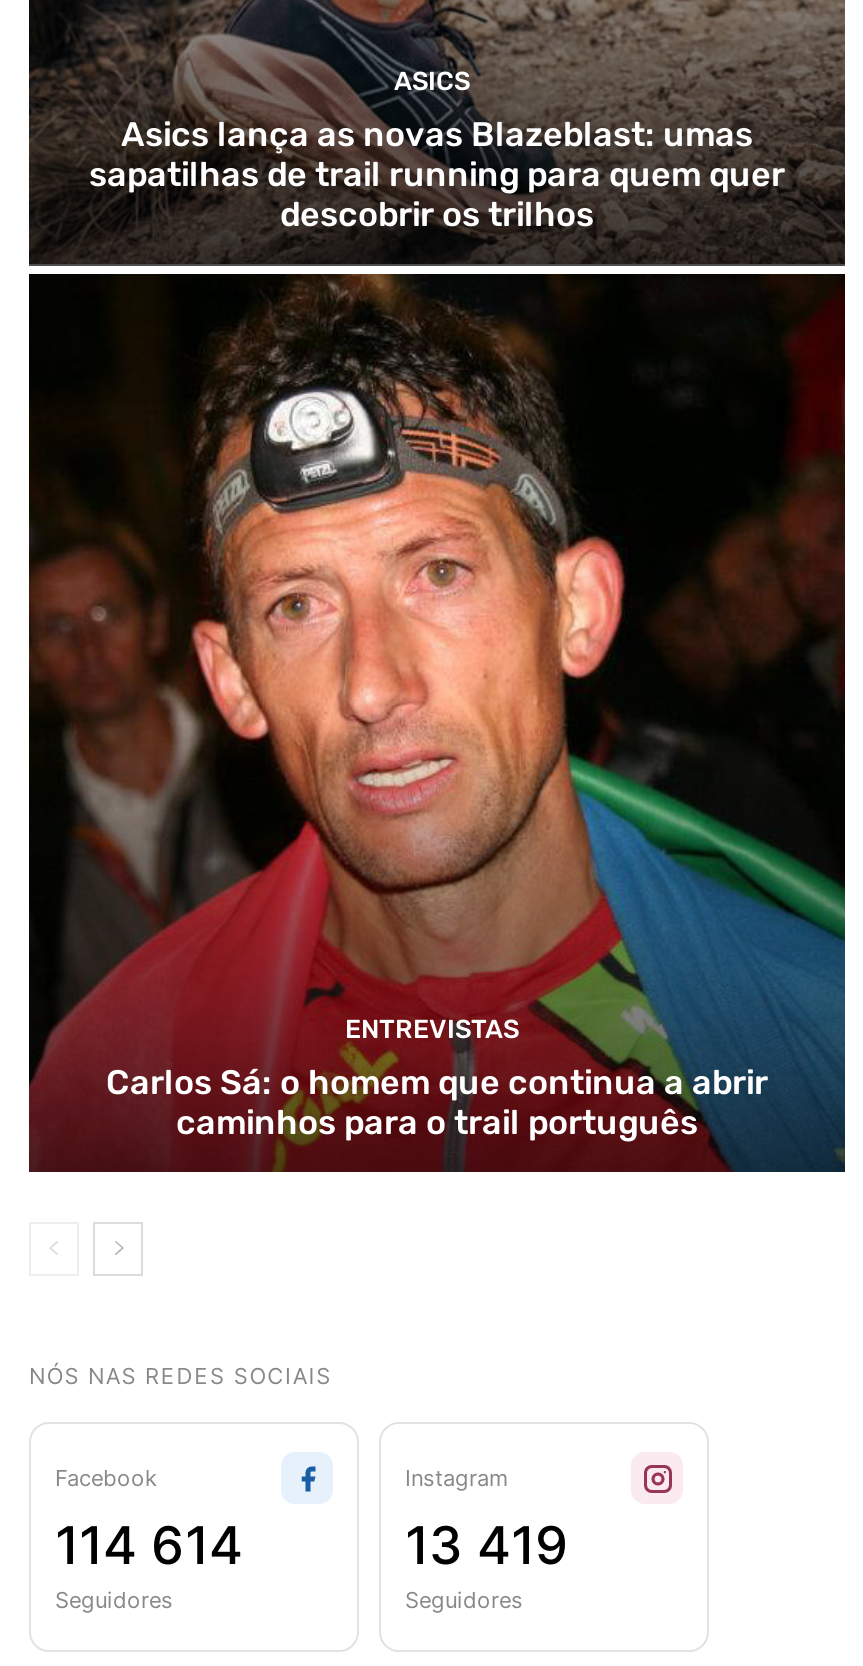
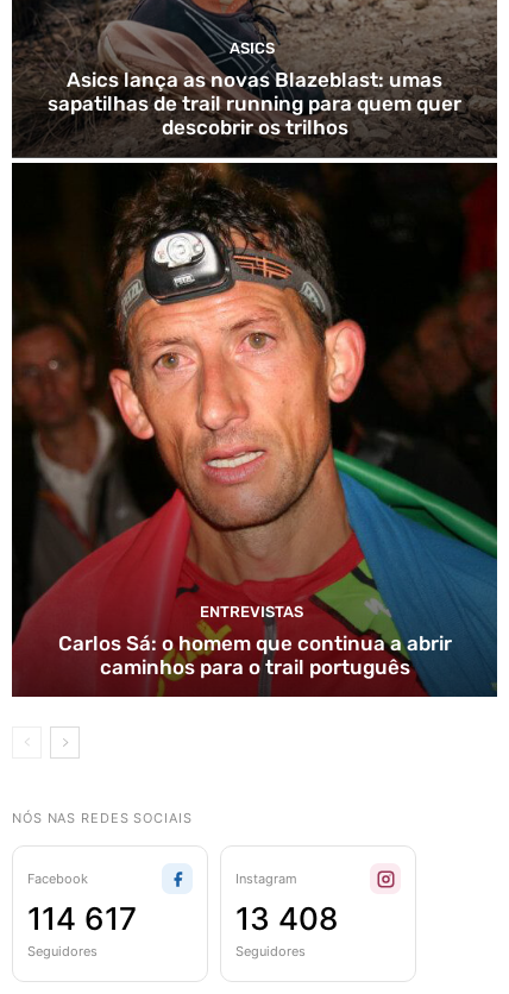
- 114 614
+ 114 617

- 13 419
+ 13 408
